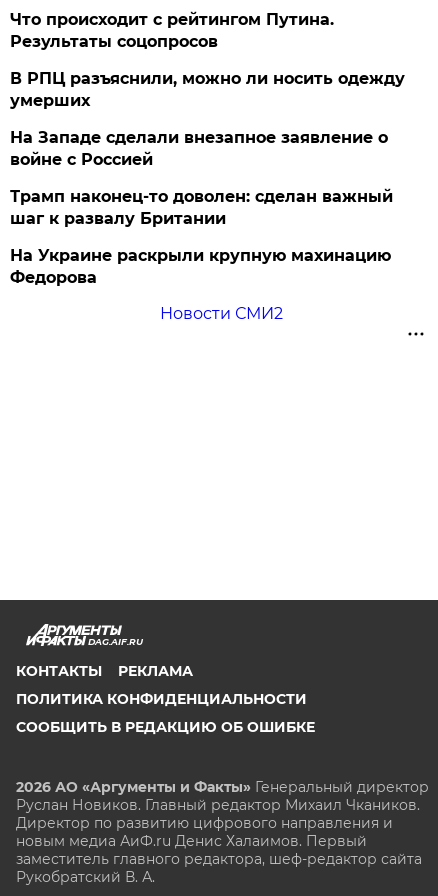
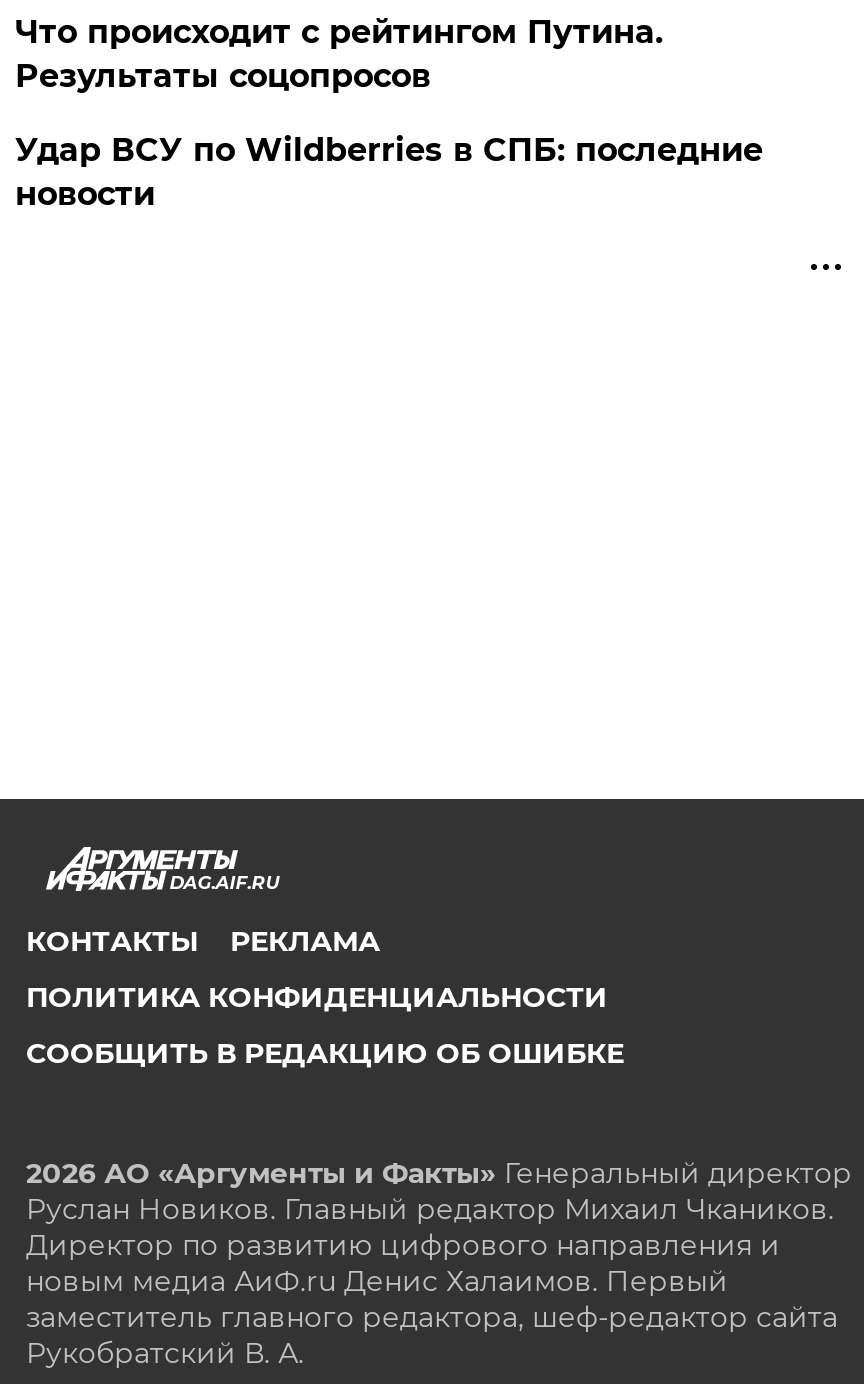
- В РПЦ разъяснили, можно ли носить одежду
- умерших
- На Западе сделали внезапное заявление о
- войне с Россией
- Трамп наконец-то доволен: сделан важный
- шаг к развалу Британии
- На Украине раскрыли крупную махинацию
- Федорова
- Новости СМИ2
+ Удар ВСУ по Wildberries в СПБ: последние
+ новости
